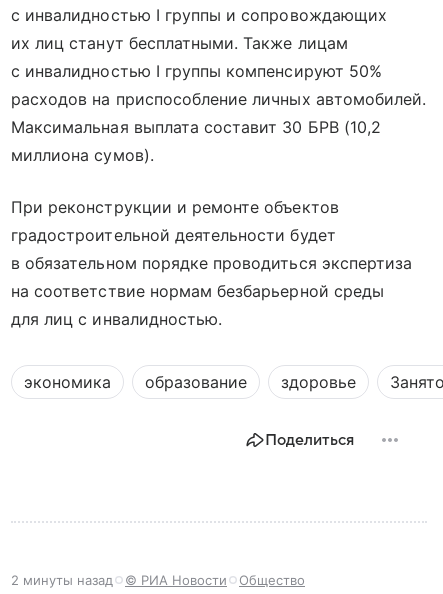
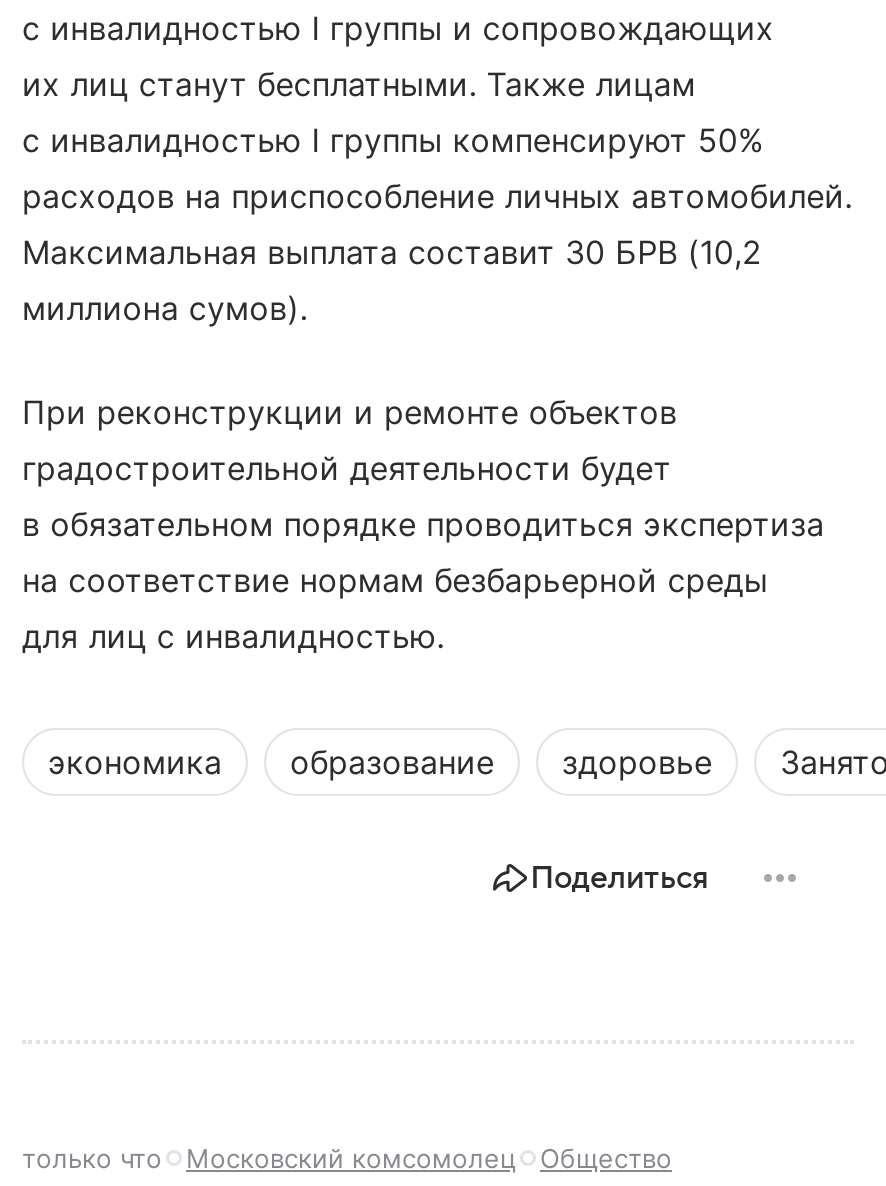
- 2 минуты назад
- © РИА Новости
+ только что
+ Московский комсомолец
